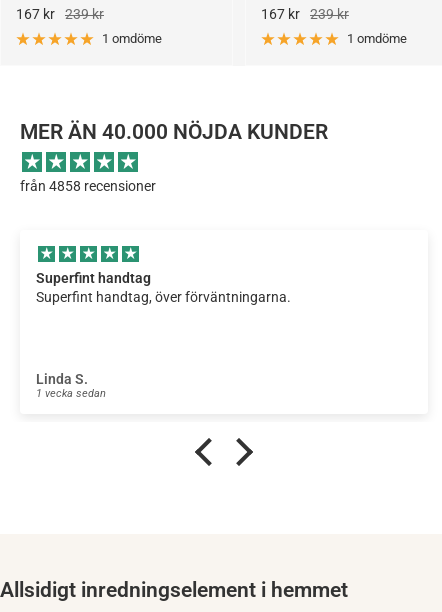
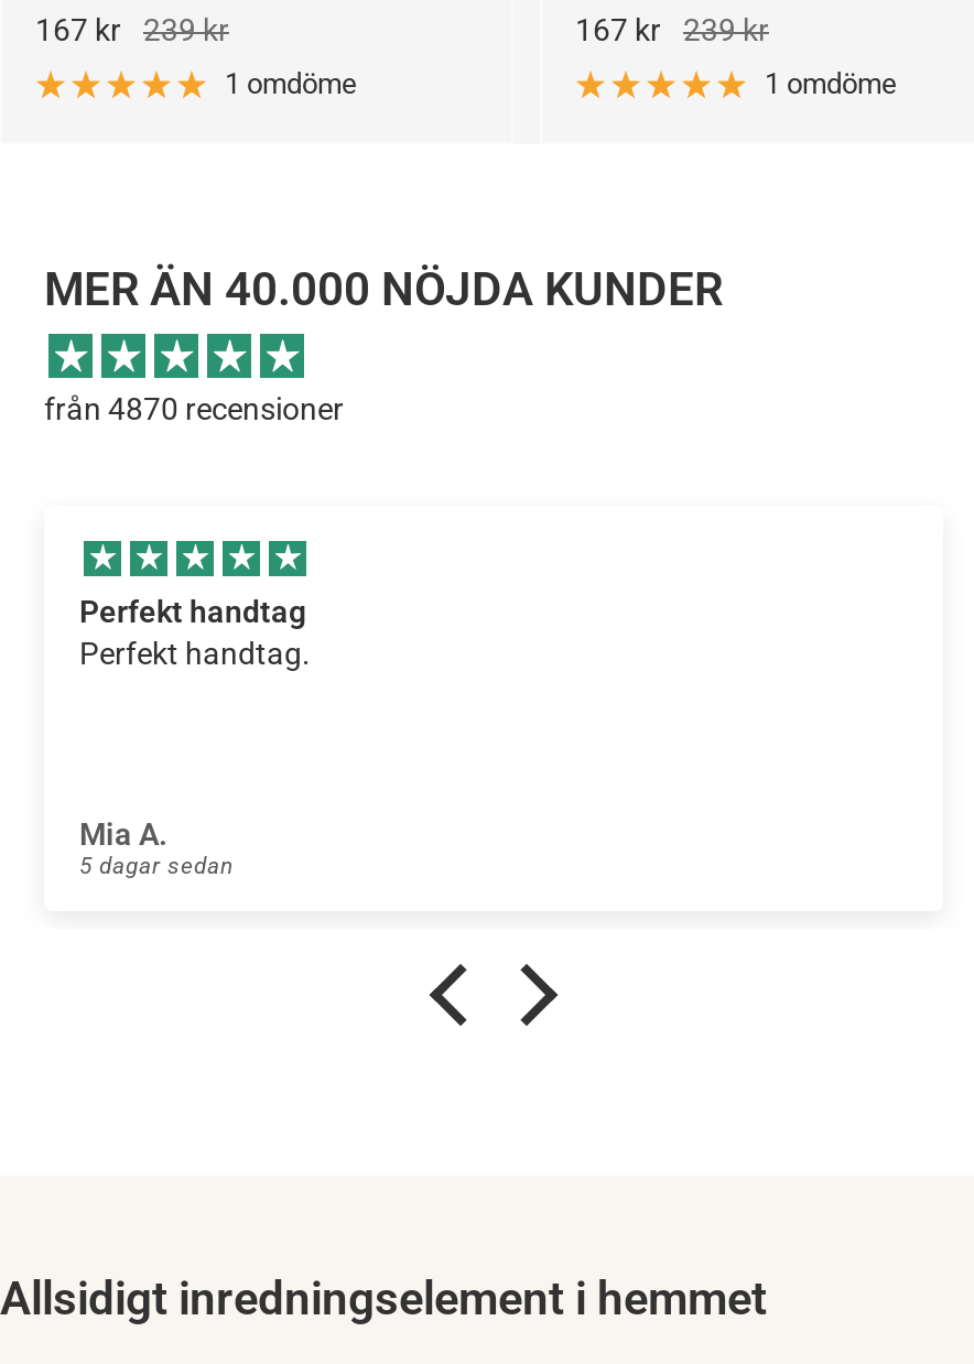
- från 4858 recensioner
+ från 4870 recensioner

- Superfint handtag
- Superfint handtag, över förväntningarna.
+ Perfekt handtag
+ Perfekt handtag.

- Linda S.
- 1 vecka sedan
+ Mia A.
+ 5 dagar sedan
